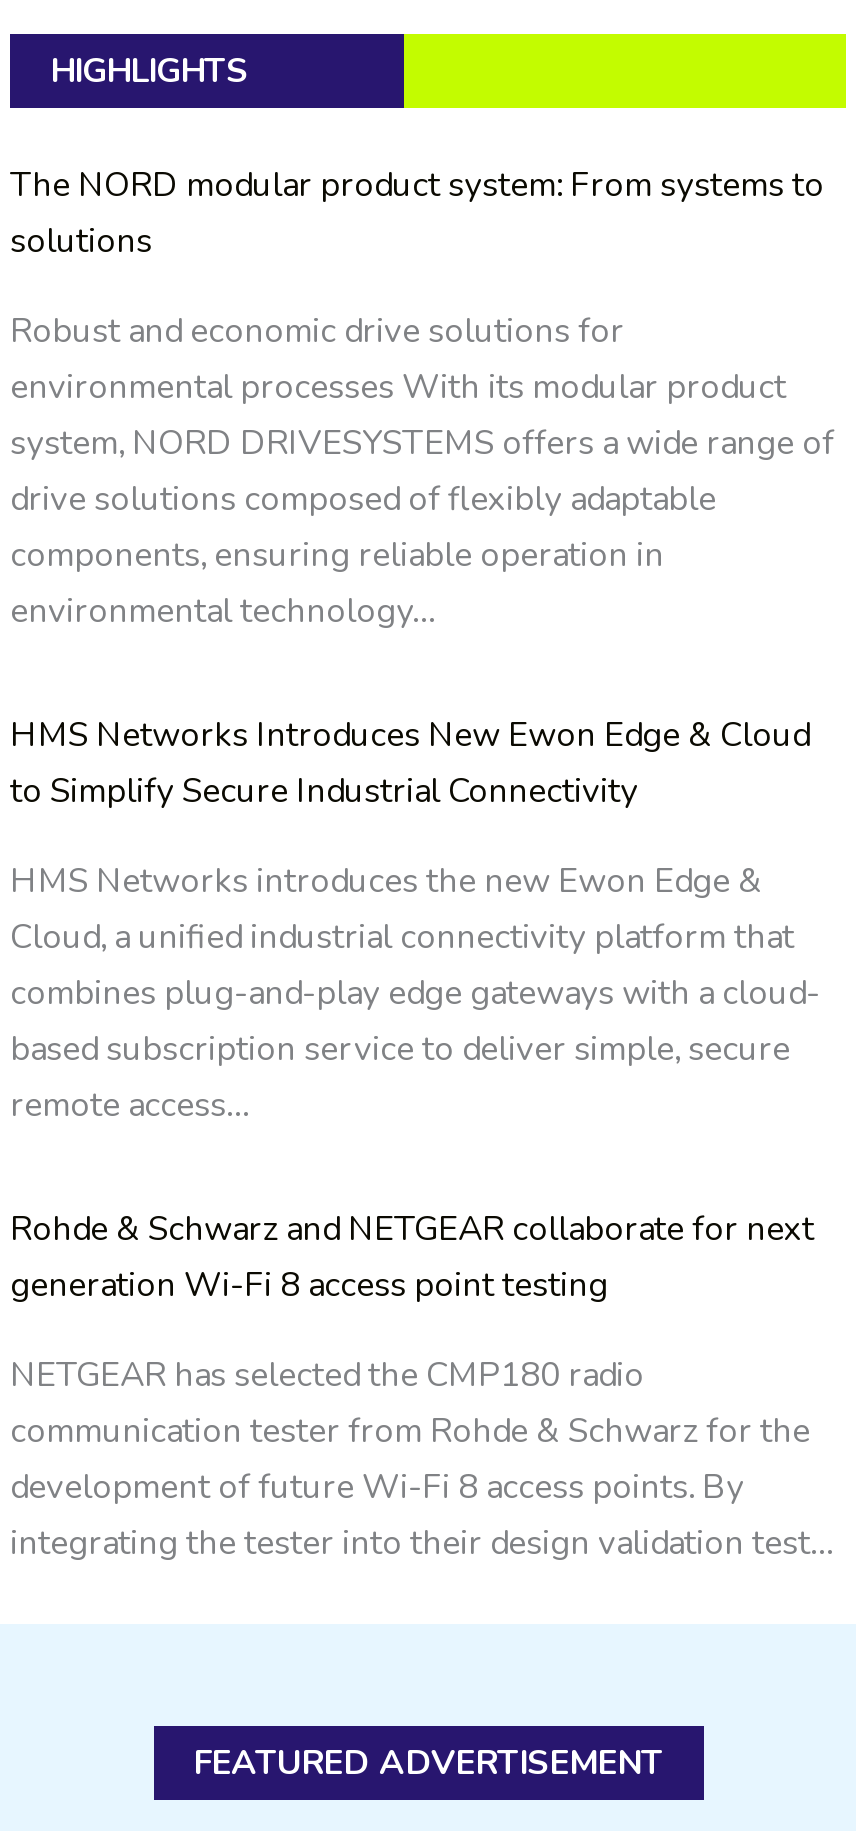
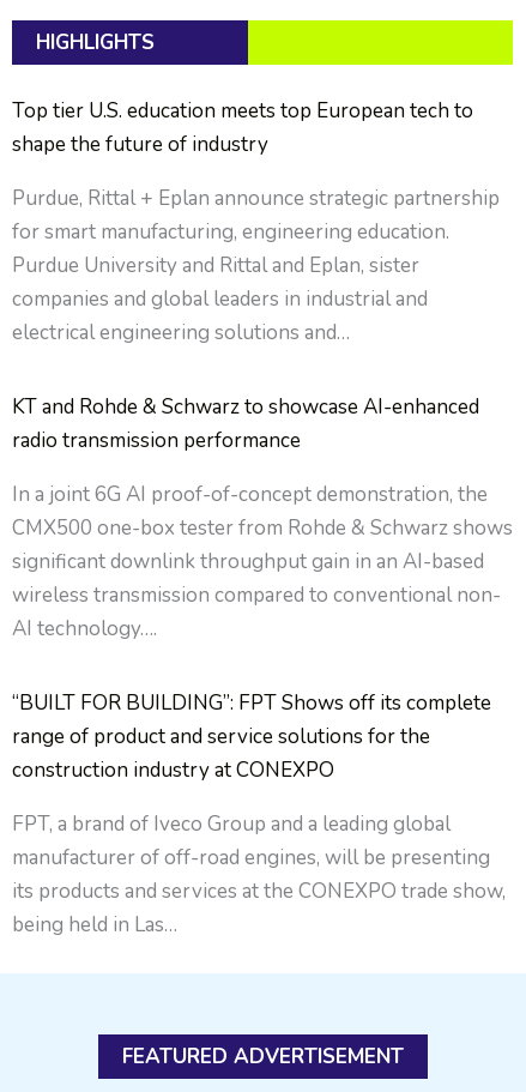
- The NORD modular product system: From systems to
- solutions
+ Top tier U.S. education meets top European tech to
+ shape the future of industry

- Robust and economic drive solutions for
- environmental processes With its modular product
- system, NORD DRIVESYSTEMS offers a wide range of
- drive solutions composed of flexibly adaptable
- components, ensuring reliable operation in
- environmental technology…
+ Purdue, Rittal + Eplan announce strategic partnership
+ for smart manufacturing, engineering education.
+ Purdue University and Rittal and Eplan, sister
+ companies and global leaders in industrial and
+ electrical engineering solutions and…

- HMS Networks Introduces New Ewon Edge & Cloud
- to Simplify Secure Industrial Connectivity
+ KT and Rohde & Schwarz to showcase AI-enhanced
+ radio transmission performance

- HMS Networks introduces the new Ewon Edge &
- Cloud, a unified industrial connectivity platform that
- combines plug-and-play edge gateways with a cloud-
- based subscription service to deliver simple, secure
- remote access…
+ In a joint 6G AI proof-of-concept demonstration, the
+ CMX500 one-box tester from Rohde & Schwarz shows
+ significant downlink throughput gain in an AI-based
+ wireless transmission compared to conventional non-
+ AI technology….

- Rohde & Schwarz and NETGEAR collaborate for next
- generation Wi-Fi 8 access point testing
+ “BUILT FOR BUILDING”: FPT Shows off its complete
+ range of product and service solutions for the
+ construction industry at CONEXPO

- NETGEAR has selected the CMP180 radio
- communication tester from Rohde & Schwarz for the
- development of future Wi-Fi 8 access points. By
- integrating the tester into their design validation test…
+ FPT, a brand of Iveco Group and a leading global
+ manufacturer of off-road engines, will be presenting
+ its products and services at the CONEXPO trade show,
+ being held in Las…
